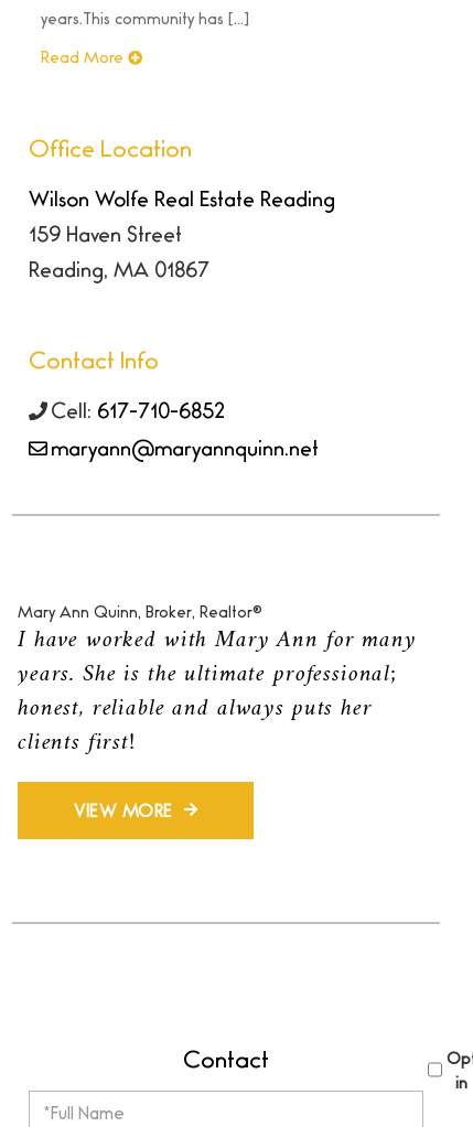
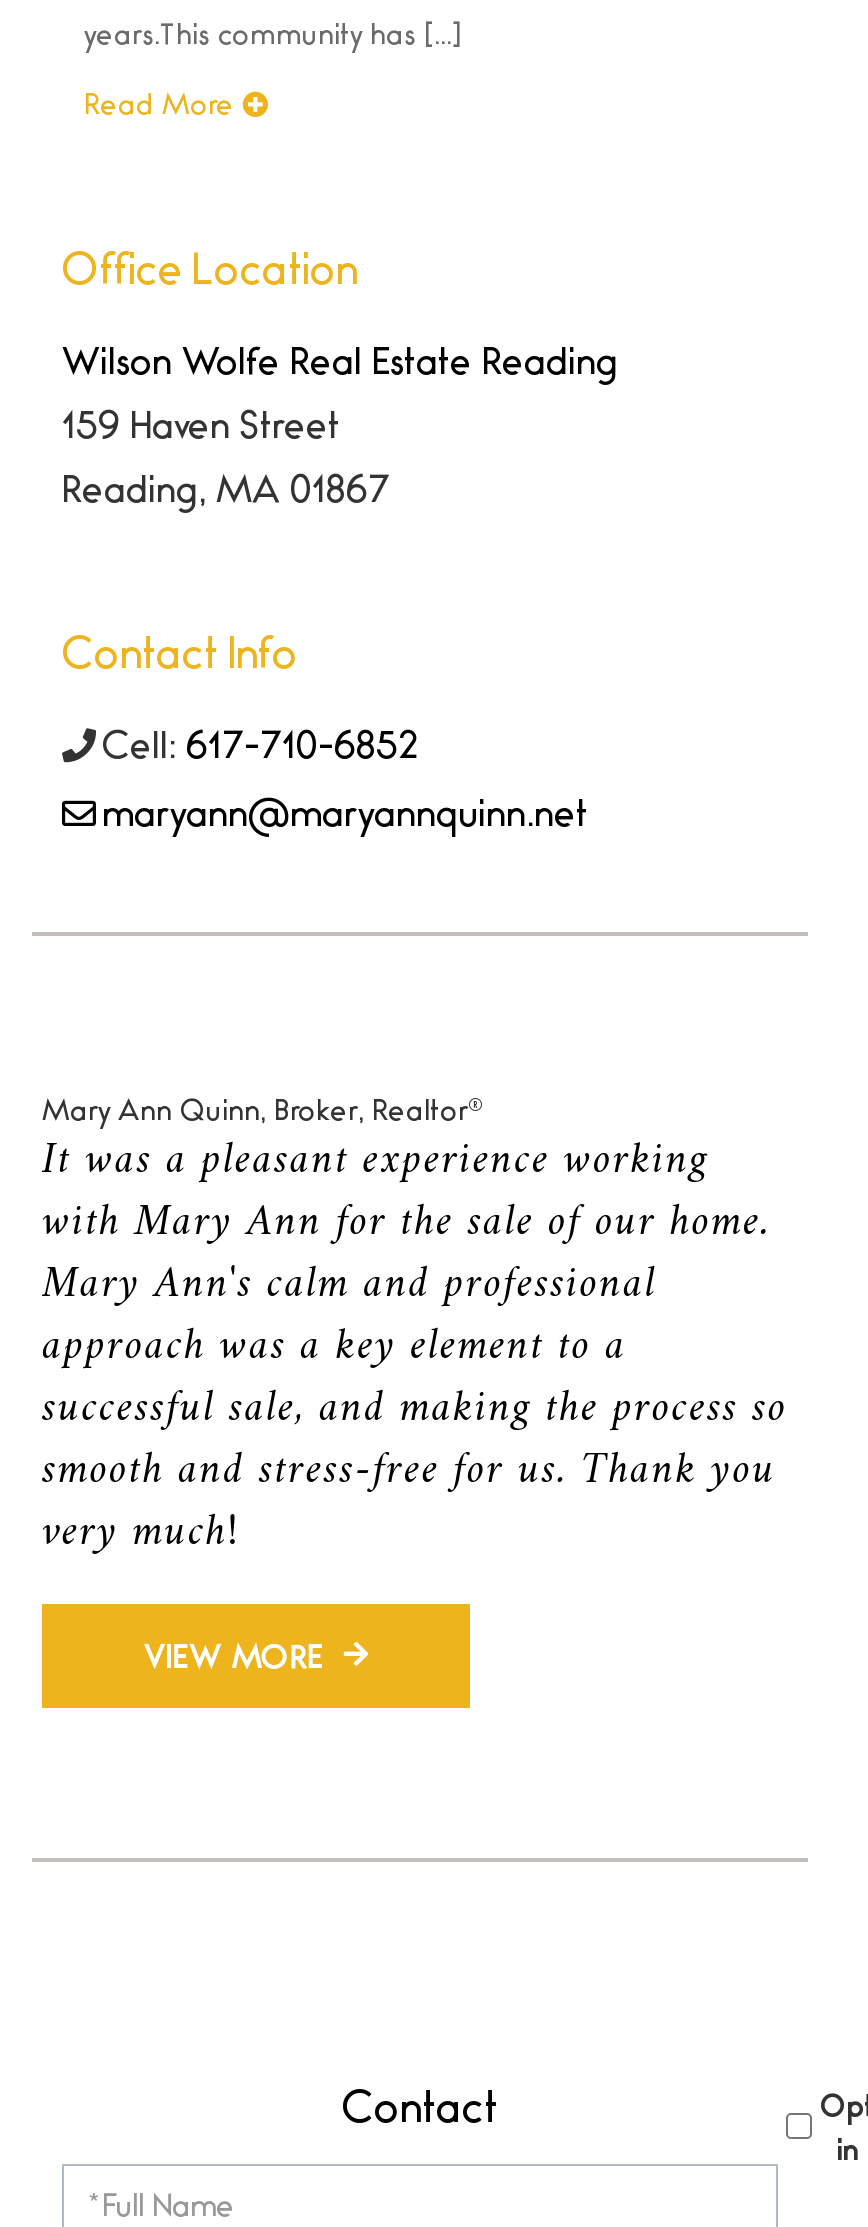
- I have worked with Mary Ann for many
- years. She is the ultimate professional;
- honest, reliable and always puts her
- clients first!
+ It was a pleasant experience working
+ with Mary Ann for the sale of our home.
+ Mary Ann's calm and professional
+ approach was a key element to a
+ successful sale, and making the process so
+ smooth and stress-free for us. Thank you
+ very much!
